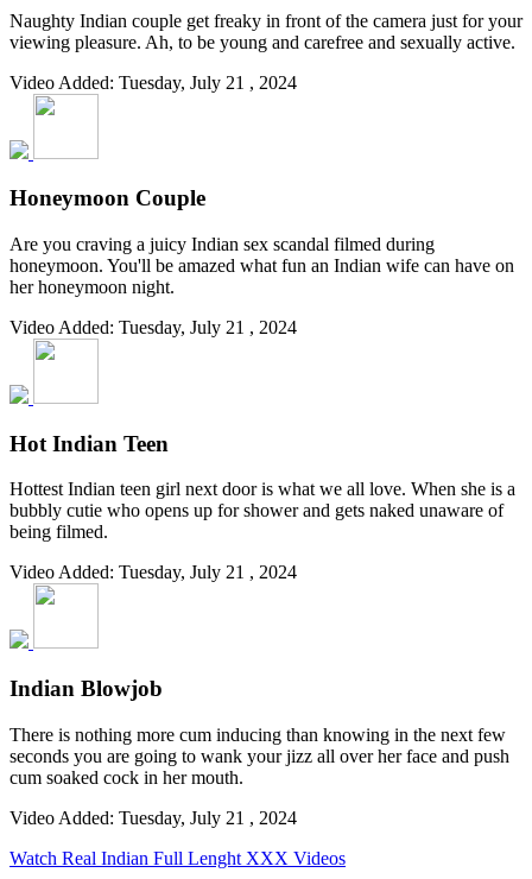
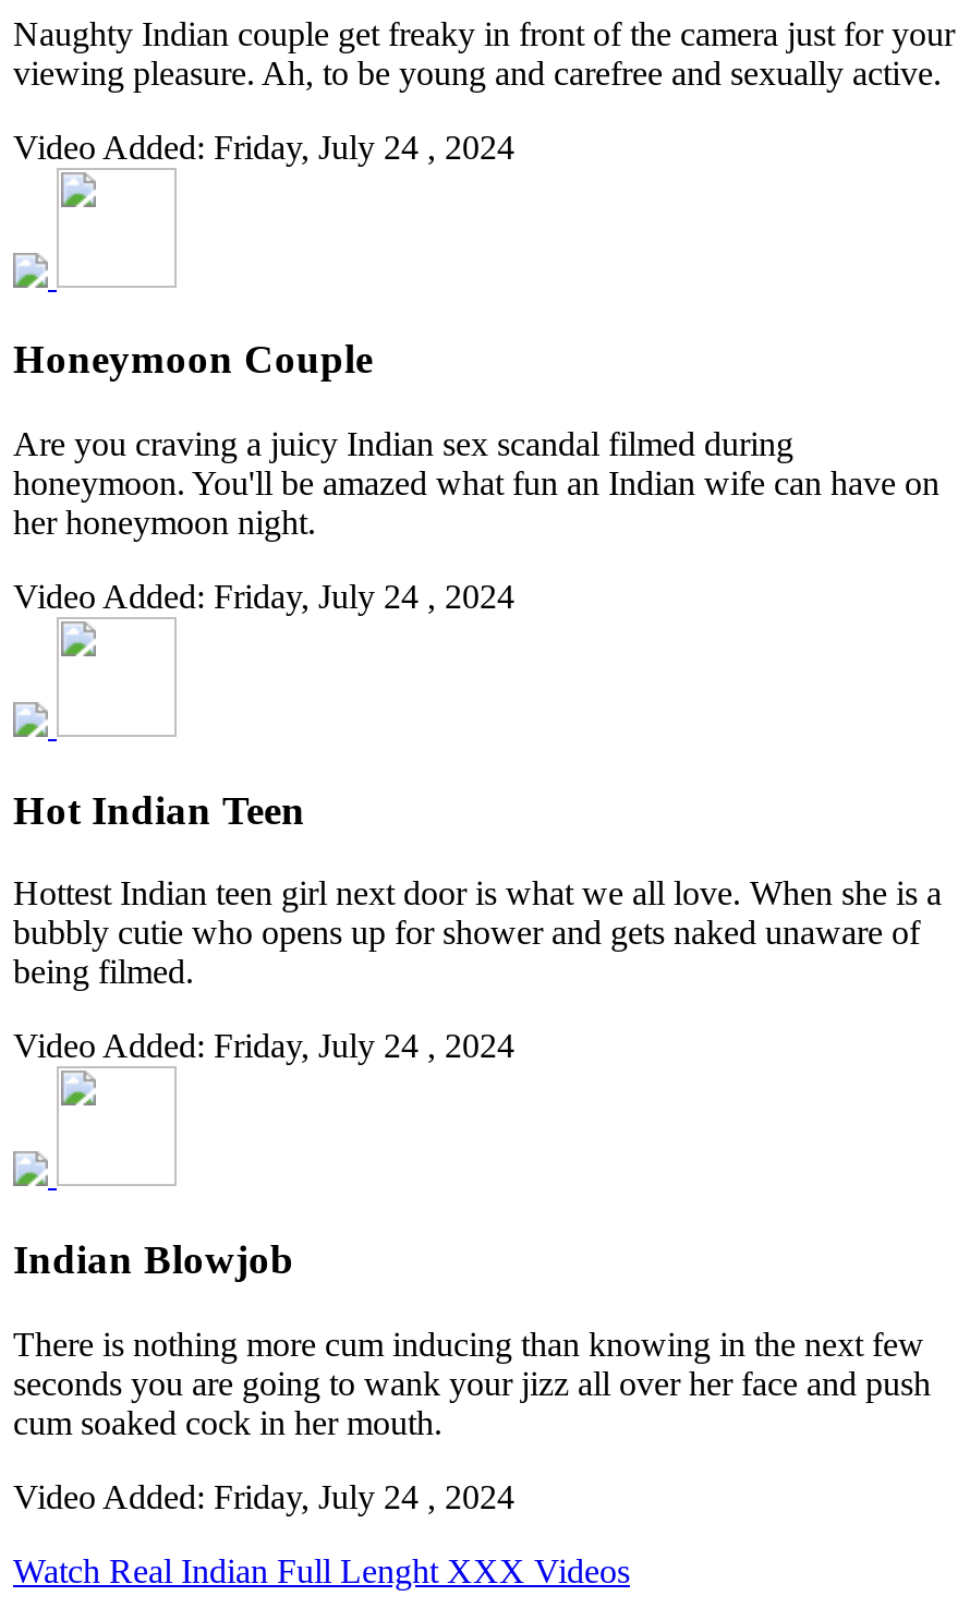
- Video Added: Tuesday, July 21 , 2024
+ Video Added: Friday, July 24 , 2024

- Video Added: Tuesday, July 21 , 2024
+ Video Added: Friday, July 24 , 2024

- Video Added: Tuesday, July 21 , 2024
+ Video Added: Friday, July 24 , 2024

- Video Added: Tuesday, July 21 , 2024
+ Video Added: Friday, July 24 , 2024
